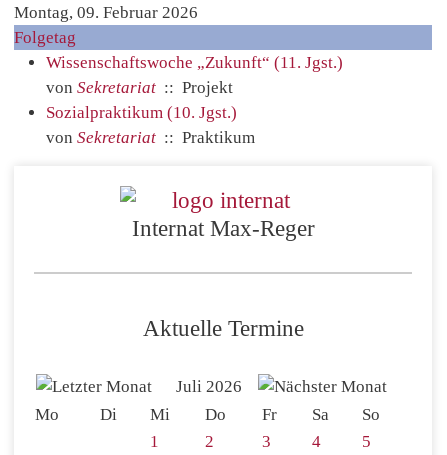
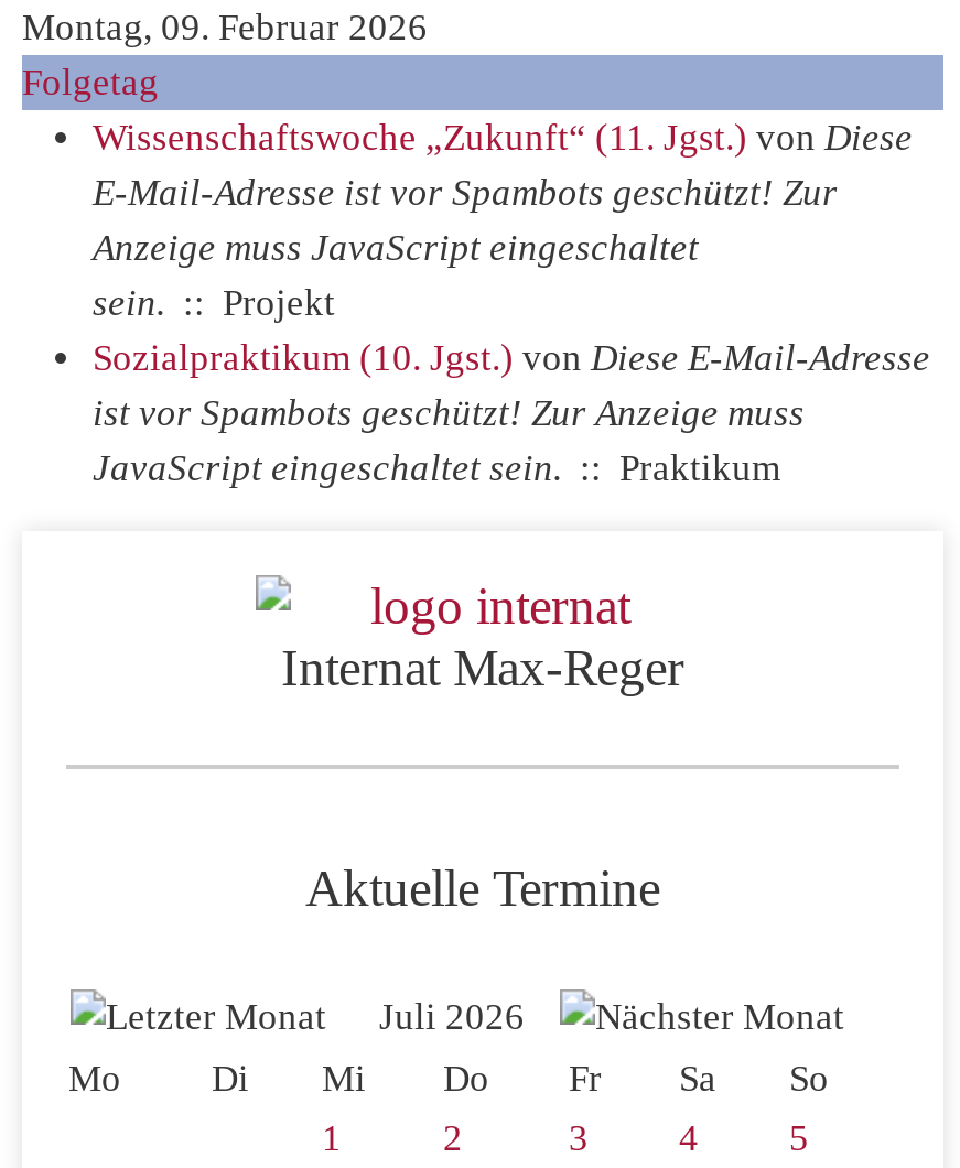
- Wissenschaftswoche „Zukunft“ (11. Jgst.)
- von Sekretariat:: Projekt
- Sozialpraktikum (10. Jgst.)
- von Sekretariat:: Praktikum
+ Wissenschaftswoche „Zukunft“ (11. Jgst.) von Diese
+ E-Mail-Adresse ist vor Spambots geschützt! Zur
+ Anzeige muss JavaScript eingeschaltet
+ sein.:: Projekt
+ Sozialpraktikum (10. Jgst.) von Diese E-Mail-Adresse
+ ist vor Spambots geschützt! Zur Anzeige muss
+ JavaScript eingeschaltet sein.:: Praktikum
